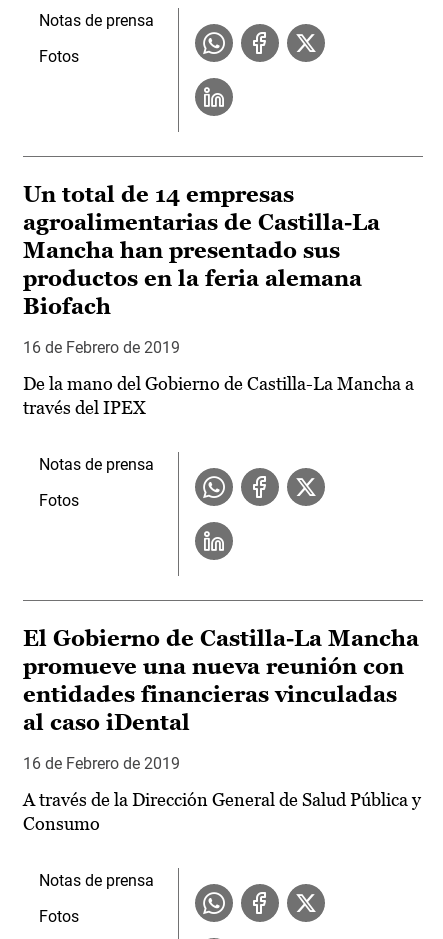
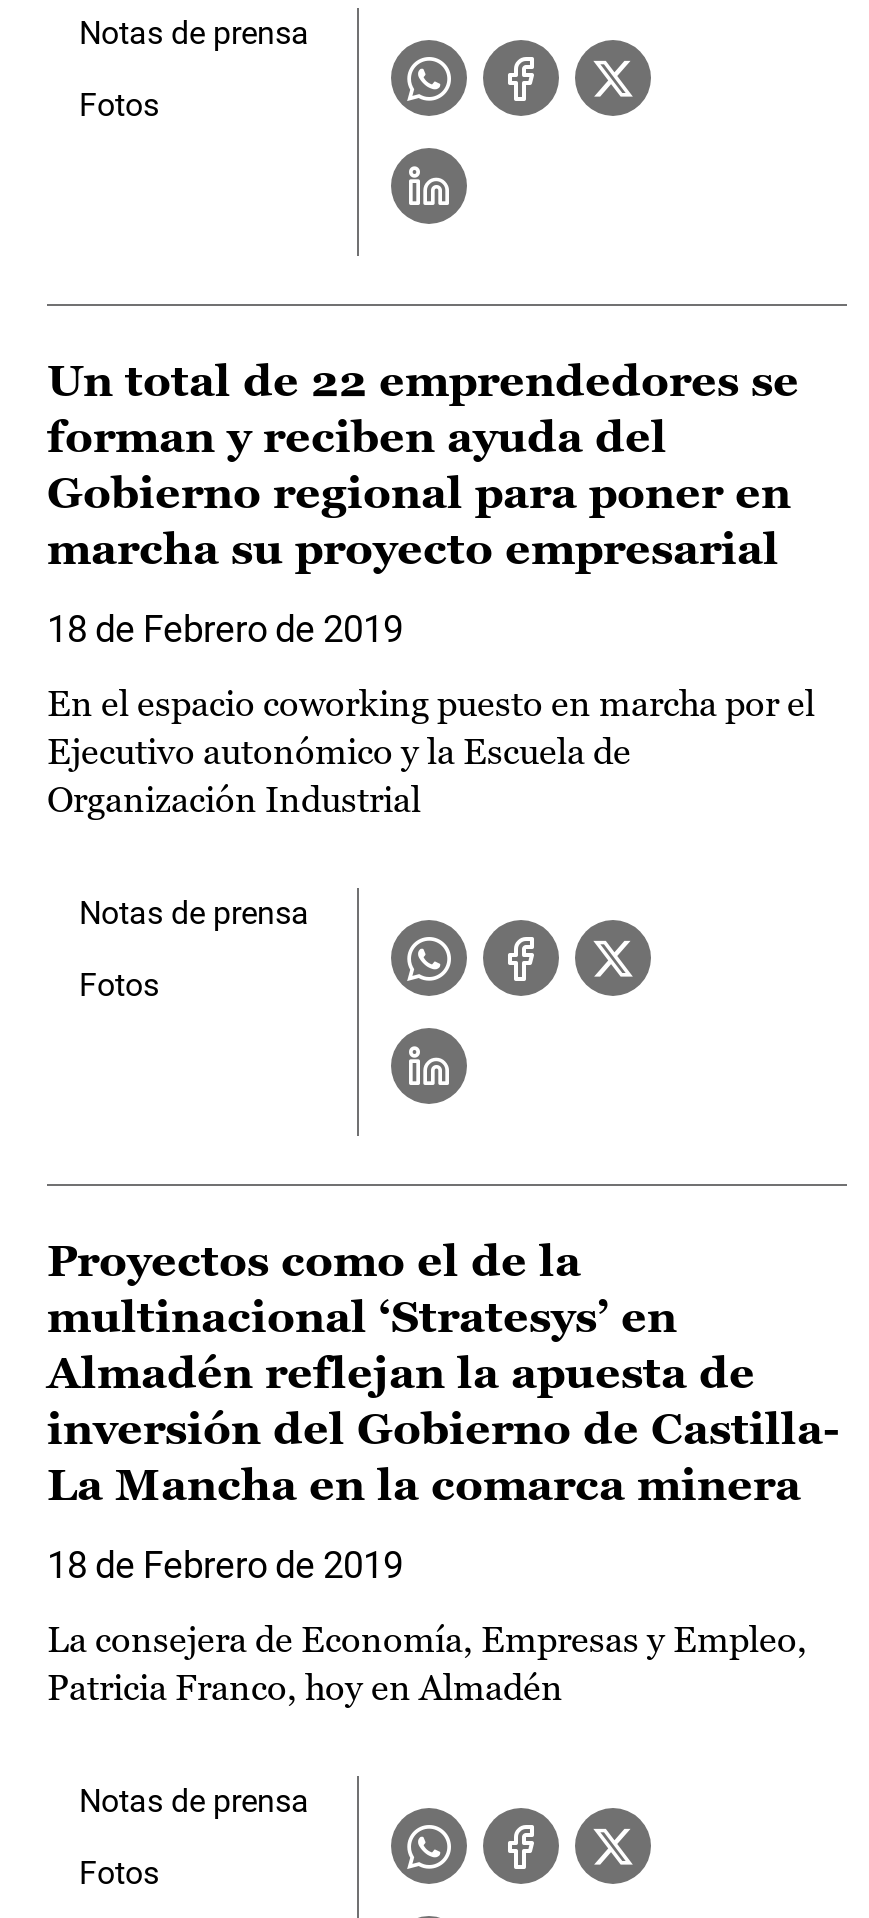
- Un total de 14 empresas
- agroalimentarias de Castilla-La
- Mancha han presentado sus
- productos en la feria alemana
- Biofach
+ Un total de 22 emprendedores se
+ forman y reciben ayuda del
+ Gobierno regional para poner en
+ marcha su proyecto empresarial

- 16 de Febrero de 2019
+ 18 de Febrero de 2019

- De la mano del Gobierno de Castilla-La Mancha a
- través del IPEX
+ En el espacio coworking puesto en marcha por el
+ Ejecutivo autonómico y la Escuela de
+ Organización Industrial

- El Gobierno de Castilla-La Mancha
- promueve una nueva reunión con
- entidades financieras vinculadas
- al caso iDental
+ Proyectos como el de la
+ multinacional ‘Stratesys’ en
+ Almadén reflejan la apuesta de
+ inversión del Gobierno de Castilla-
+ La Mancha en la comarca minera

- 16 de Febrero de 2019
+ 18 de Febrero de 2019

- A través de la Dirección General de Salud Pública y
- Consumo
+ La consejera de Economía, Empresas y Empleo,
+ Patricia Franco, hoy en Almadén
